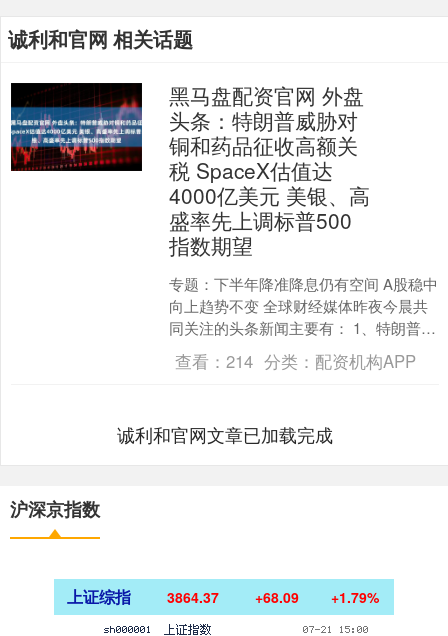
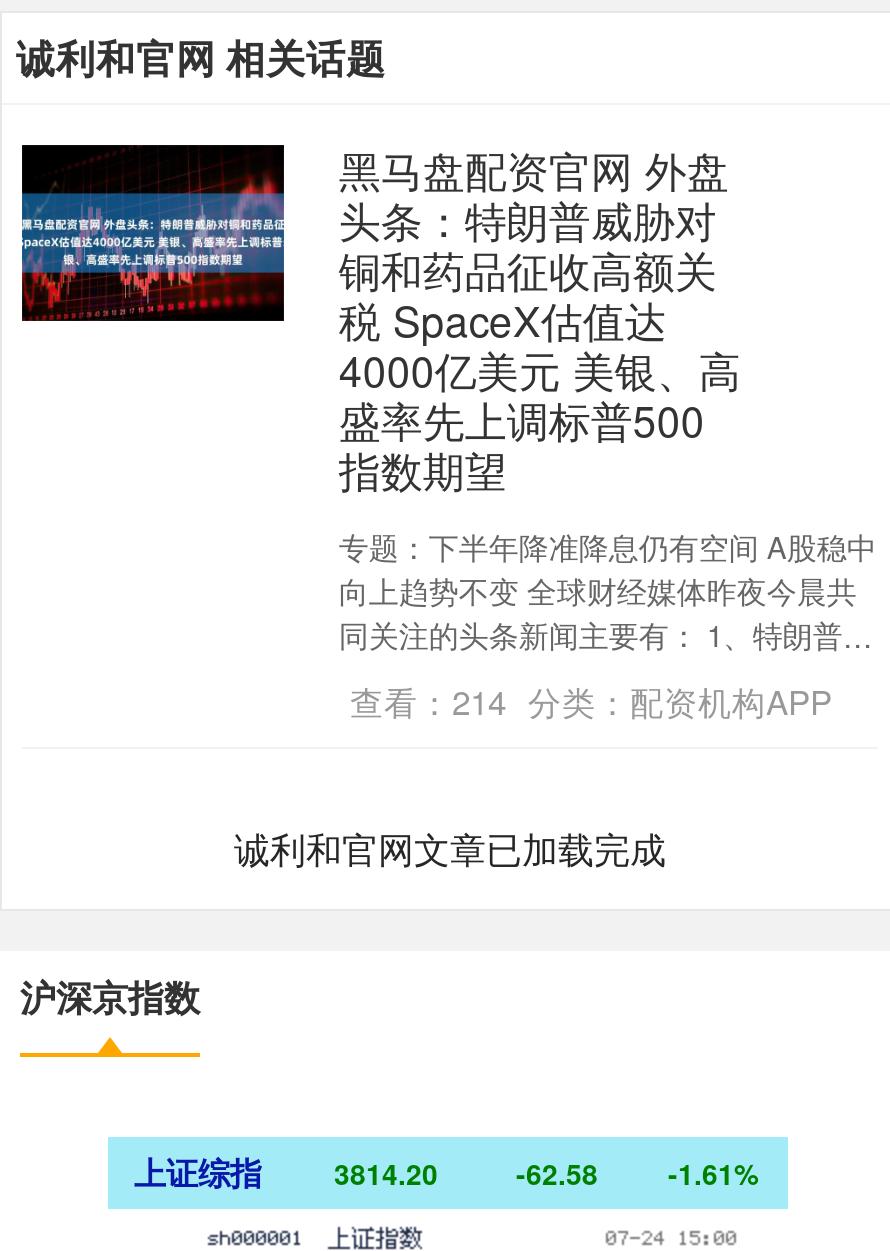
- 3864.37
+ 3814.20

- +68.09
+ -62.58

- +1.79%
+ -1.61%
